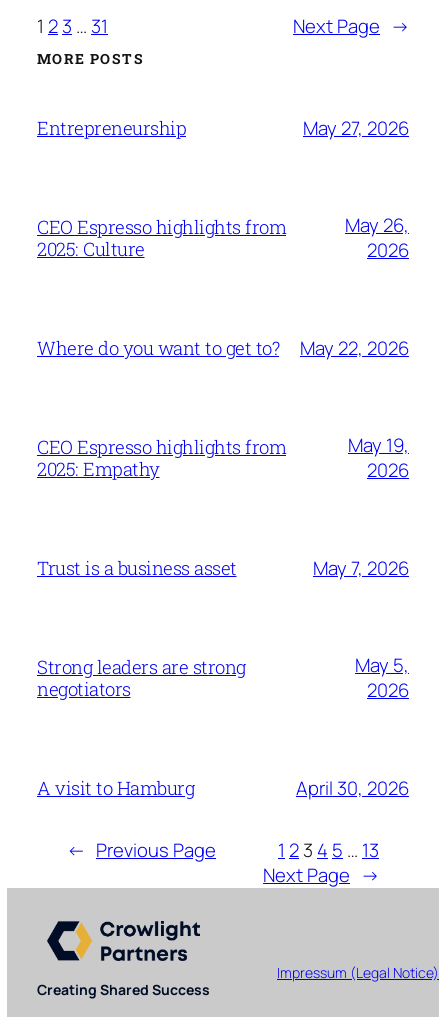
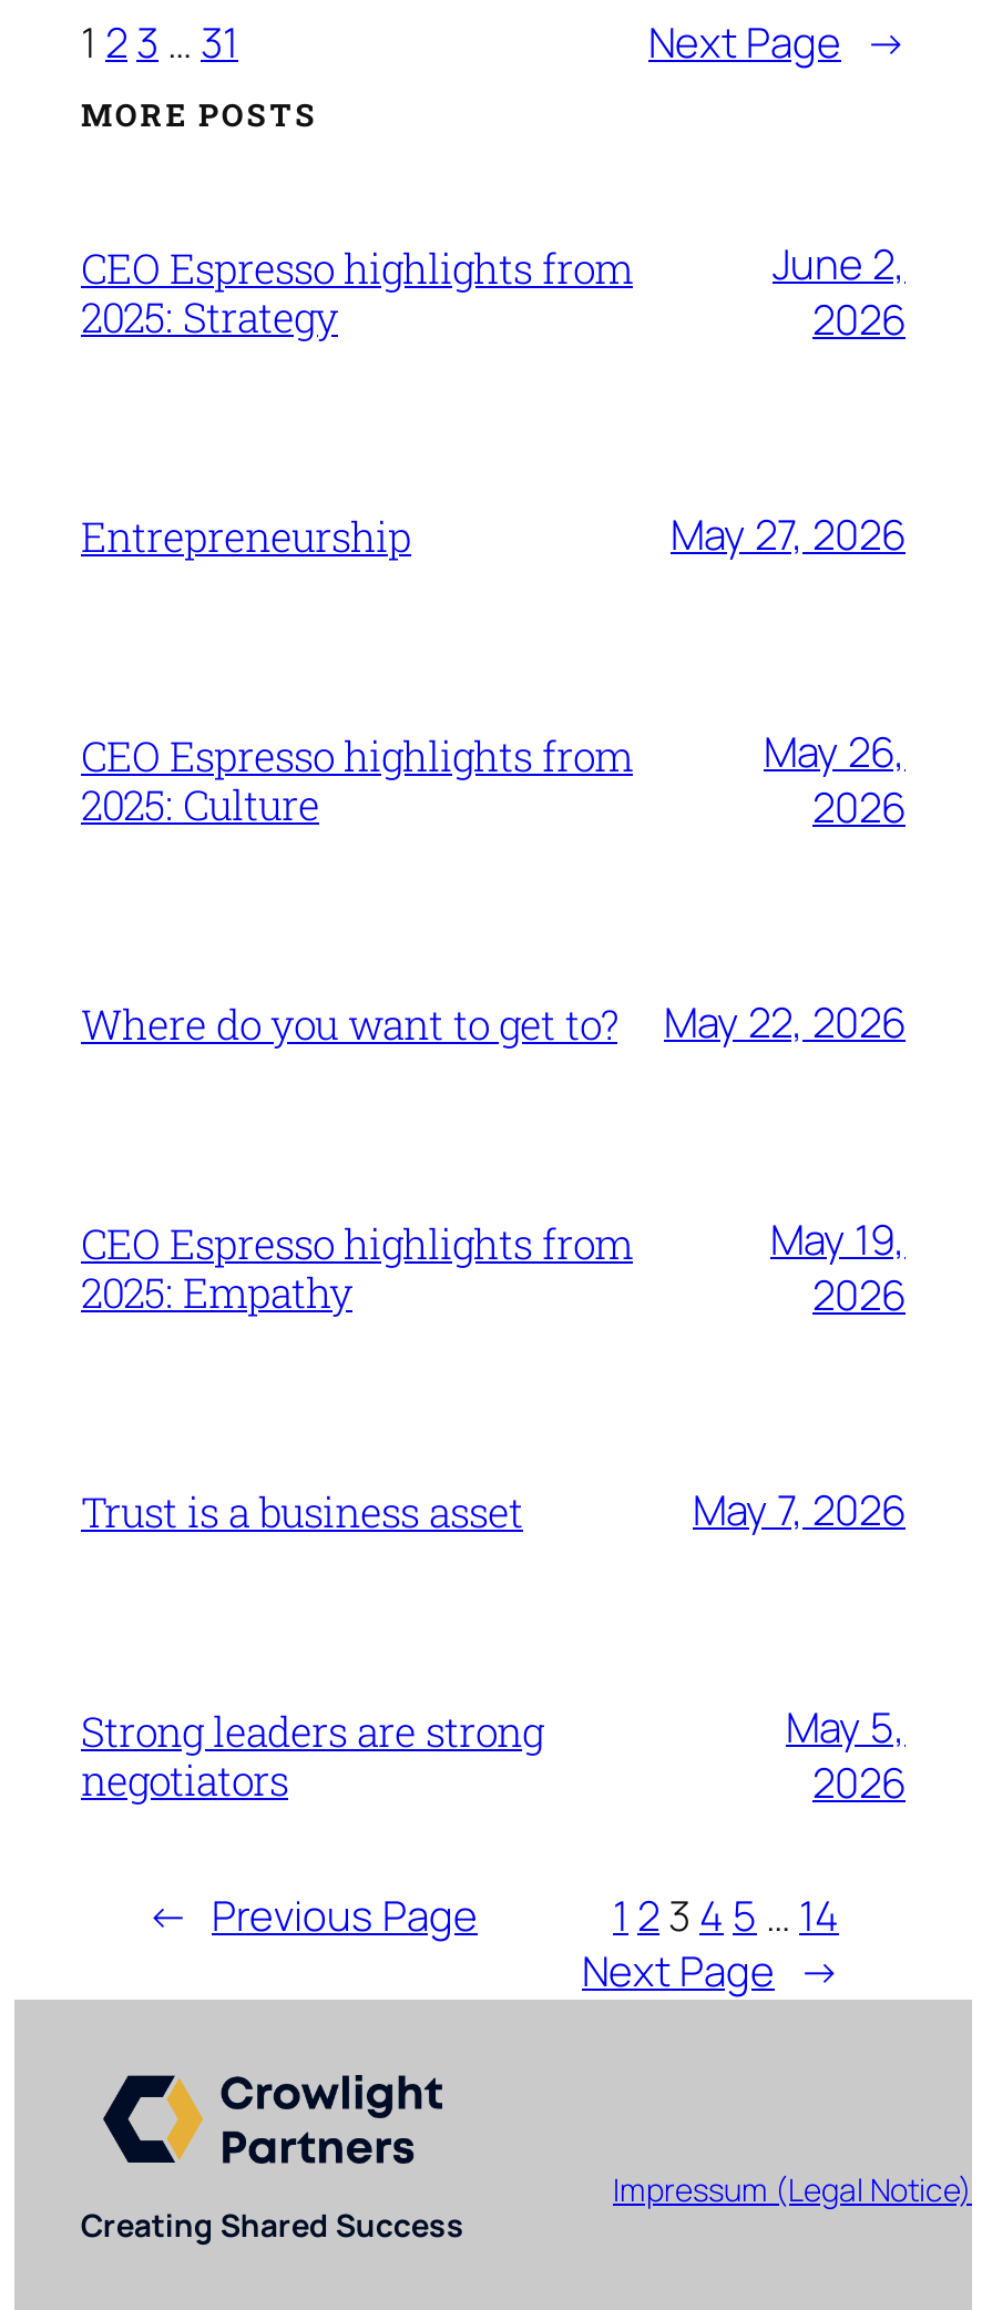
+ CEO Espresso highlights from
+ 2025: Strategy

+ June 2,
+ 2026

moved down: Entrepreneurship | May 27, 2026 | CEO Espresso highlights from | ... | May 5, | 2026

- A visit to Hamburg
- April 30, 2026

- 1 2 3 4 5 … 13
+ 1 2 3 4 5 … 14
